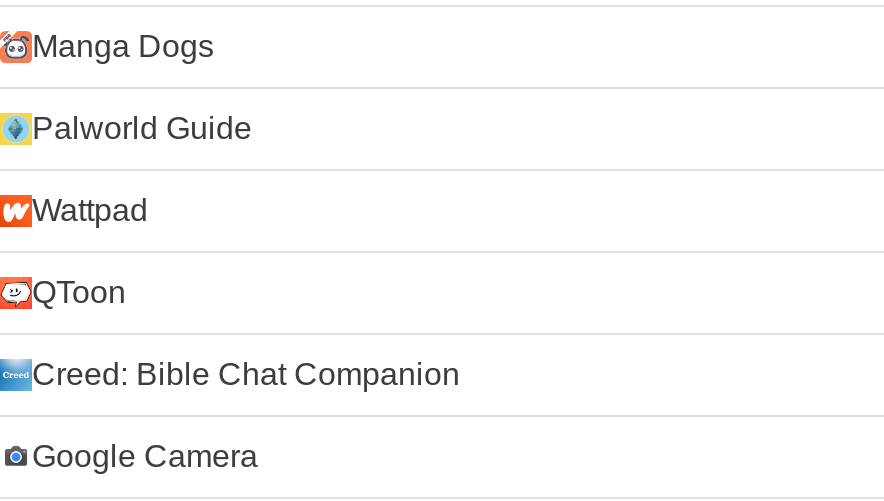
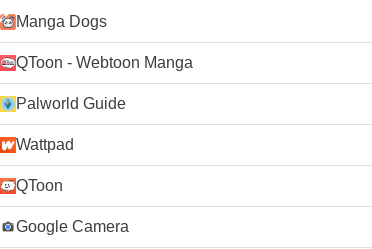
+ QToon - Webtoon Manga

moved down: Palworld Guide | Wattpad | QToon

- Creed: Bible Chat Companion
